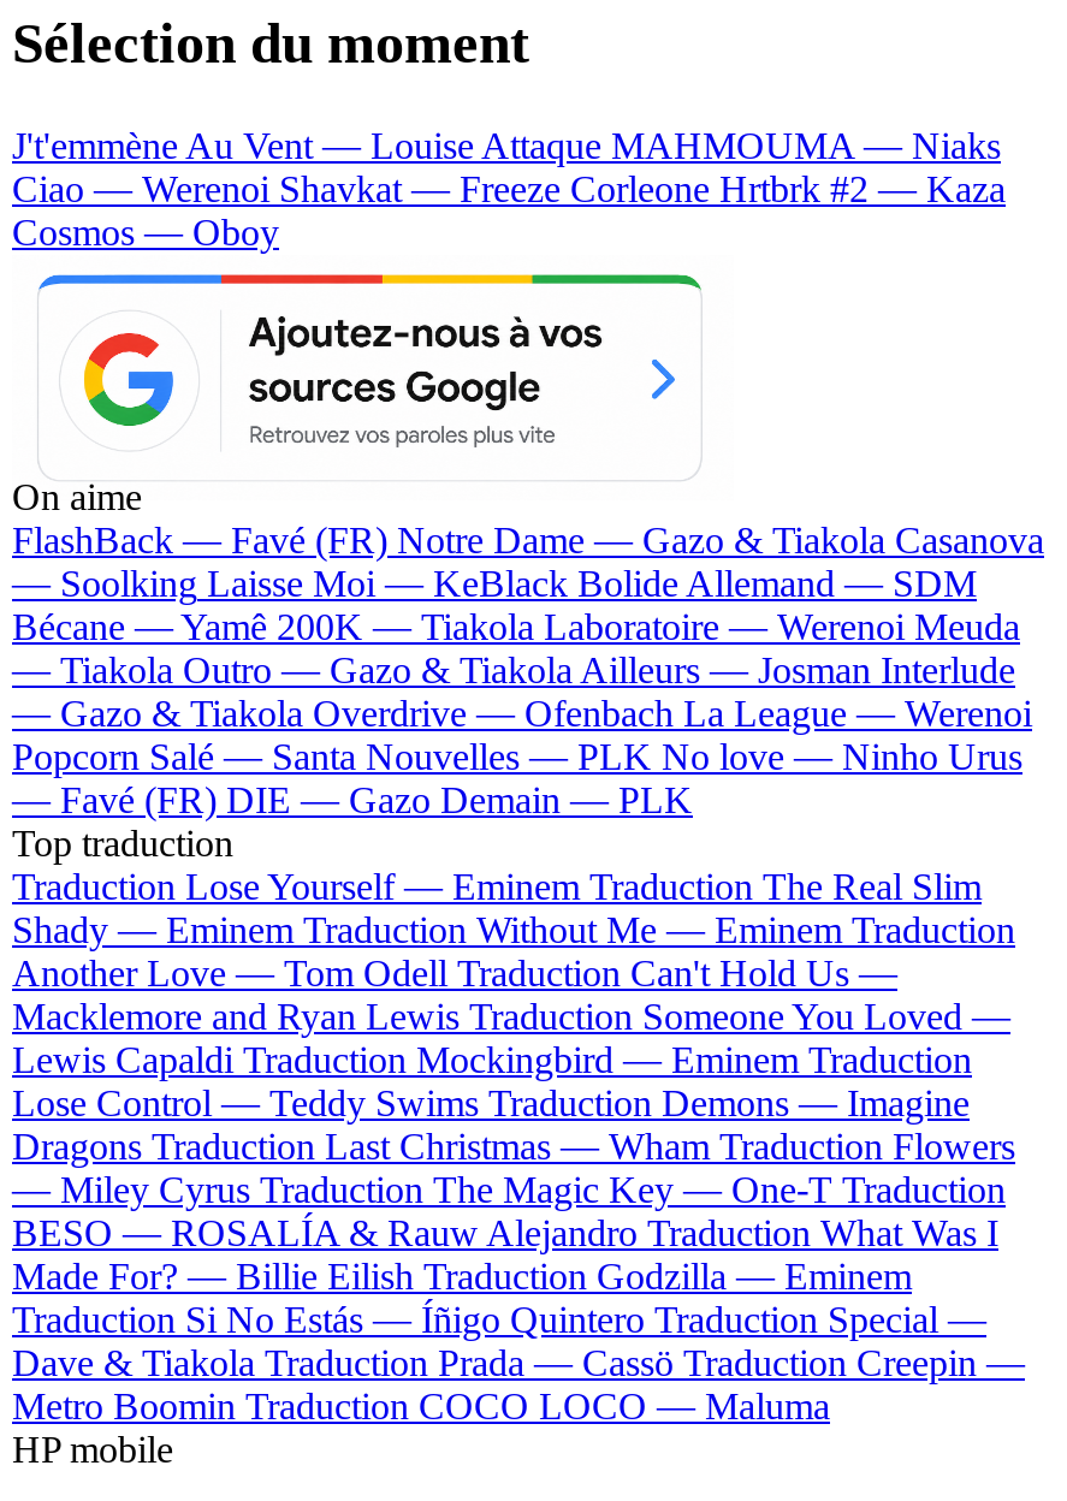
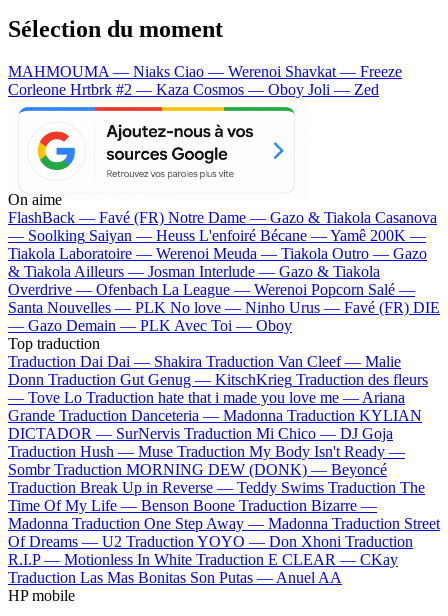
- J't'emmène Au Vent — Louise Attaque MAHMOUMA — Niaks
- Ciao — Werenoi Shavkat — Freeze Corleone Hrtbrk #2 — Kaza
- Cosmos — Oboy
+ MAHMOUMA — Niaks Ciao — Werenoi Shavkat — Freeze
+ Corleone Hrtbrk #2 — Kaza Cosmos — Oboy Joli — Zed

- — Soolking Laisse Moi — KeBlack Bolide Allemand — SDM
- Bécane — Yamê 200K — Tiakola Laboratoire — Werenoi Meuda
- — Tiakola Outro — Gazo & Tiakola Ailleurs — Josman Interlude
- — Gazo & Tiakola Overdrive — Ofenbach La League — Werenoi
- Popcorn Salé — Santa Nouvelles — PLK No love — Ninho Urus
- —Favé (FR) DIE — Gazo Demain — PLK
+ — Soolking Saiyan — Heuss L'enfoiré Bécane — Yamê 200K —
+ Tiakola Laboratoire — Werenoi Meuda — Tiakola Outro — Gazo
+ & Tiakola Ailleurs — Josman Interlude — Gazo & Tiakola
+ Overdrive — Ofenbach La League — Werenoi Popcorn Salé —
+ Santa Nouvelles — PLK No love — Ninho Urus — Favé (FR) DIE
+ — Gazo Demain — PLK Avec Toi — Oboy

- Traduction Lose Yourself — Eminem Traduction The Real Slim
- Shady — Eminem Traduction Without Me — Eminem Traduction
- Another Love — Tom Odell Traduction Can't Hold Us —
- Macklemore and Ryan Lewis Traduction Someone You Loved —
- Lewis Capaldi Traduction Mockingbird — Eminem Traduction
- Lose Control — Teddy Swims Traduction Demons — Imagine
- Dragons Traduction Last Christmas — Wham Traduction Flowers
- — Miley Cyrus Traduction The Magic Key — One-T Traduction
- BESO — ROSALÍA & Rauw Alejandro Traduction What Was I
- Made For? — Billie Eilish Traduction Godzilla — Eminem
- Traduction Si No Estás — Íñigo Quintero Traduction Special —
- Dave & Tiakola Traduction Prada — Cassö Traduction Creepin —
- Metro Boomin Traduction COCO LOCO — Maluma
+ Traduction Dai Dai — Shakira Traduction Van Cleef — Malie
+ Donn Traduction Gut Genug — KitschKrieg Traduction des fleurs
+ — Tove Lo Traduction hate that i made you love me — Ariana
+ Grande Traduction Danceteria — Madonna Traduction KYLIAN
+ DICTADOR — SurNervis Traduction Mi Chico — DJ Goja
+ Traduction Hush — Muse Traduction My Body Isn't Ready —
+ Sombr Traduction MORNING DEW (DONK) — Beyoncé
+ Traduction Break Up in Reverse — Teddy Swims Traduction The
+ Time Of My Life — Benson Boone Traduction Bizarre —
+ Madonna Traduction One Step Away — Madonna Traduction Street
+ Of Dreams — U2 Traduction YOYO — Don Xhoni Traduction
+ R.I.P — Motionless In White Traduction E CLEAR — CKay
+ Traduction Las Mas Bonitas Son Putas — Anuel AA
